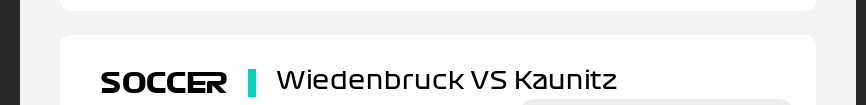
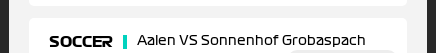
- Wiedenbruck VS Kaunitz
+ Aalen VS Sonnenhof Grobaspach
